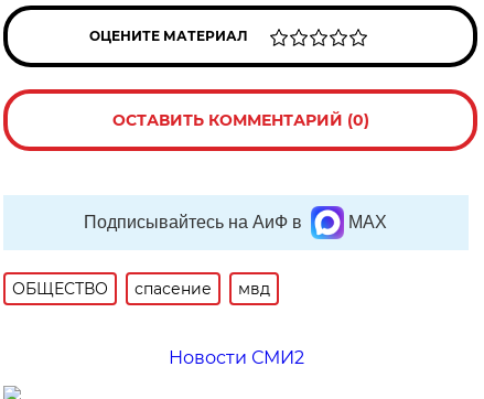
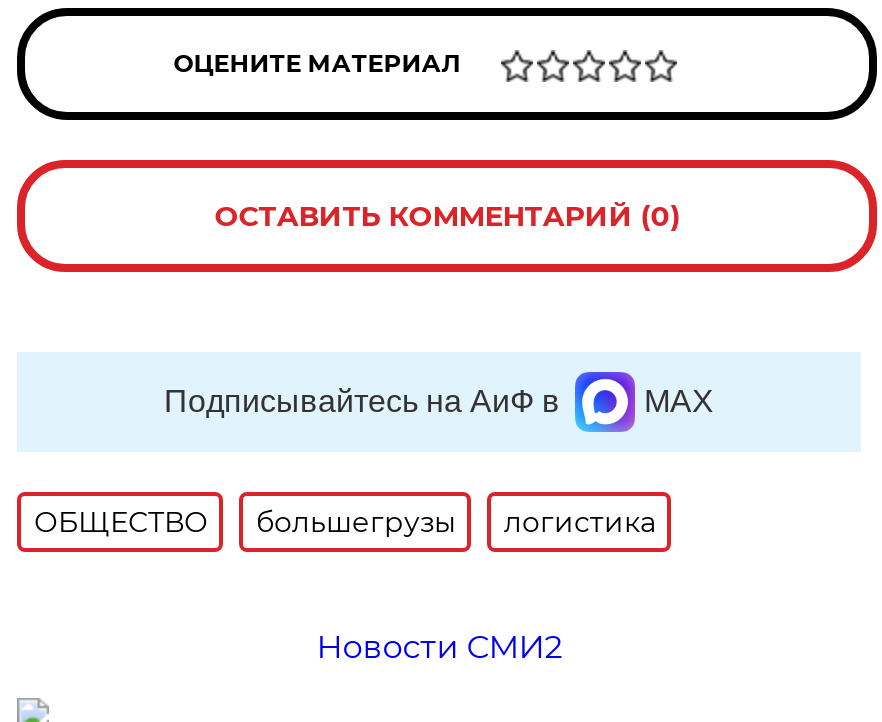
- спасение
- мвд
+ большегрузы
+ логистика
